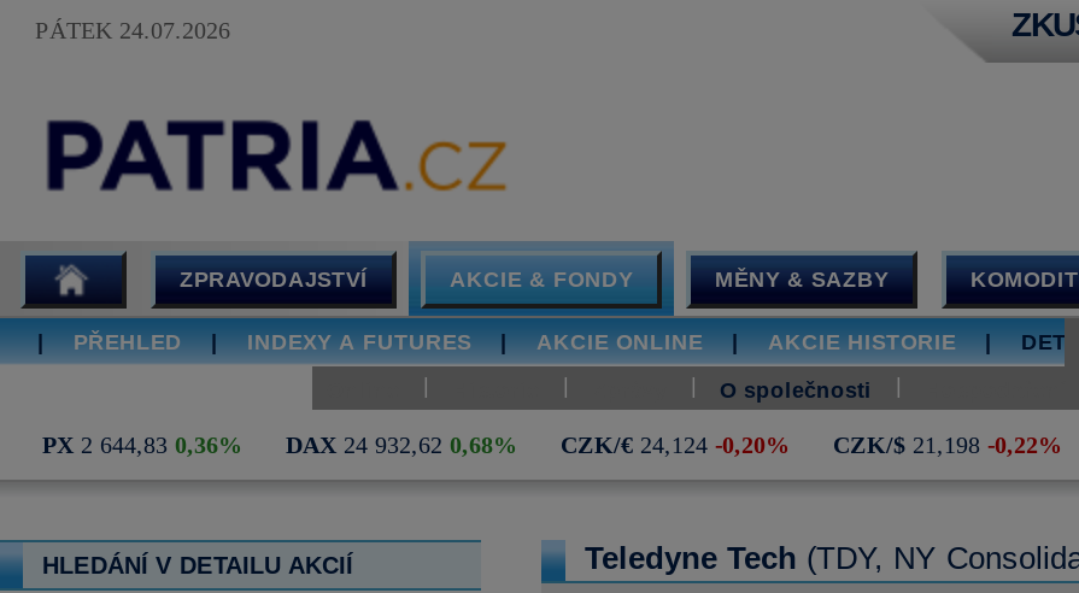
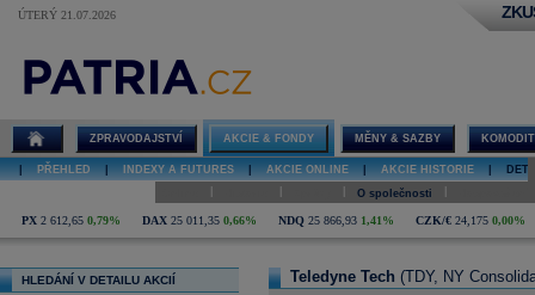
- PÁTEK 24.07.2026
+ ÚTERÝ 21.07.2026

- PX 2 644,83 0,36%
- DAX 24 932,62 0,68%
- CZK/€ 24,124 -0,20%
- CZK/$ 21,198 -0,22%
+ PX 2 612,65 0,79%
+ DAX 25 011,35 0,66%
+ NDQ 25 866,93 1,41%
+ CZK/€ 24,175 0,00%
